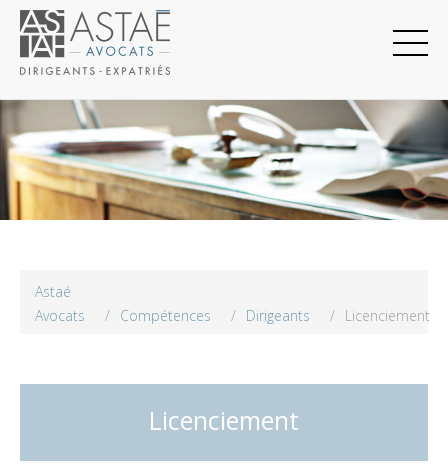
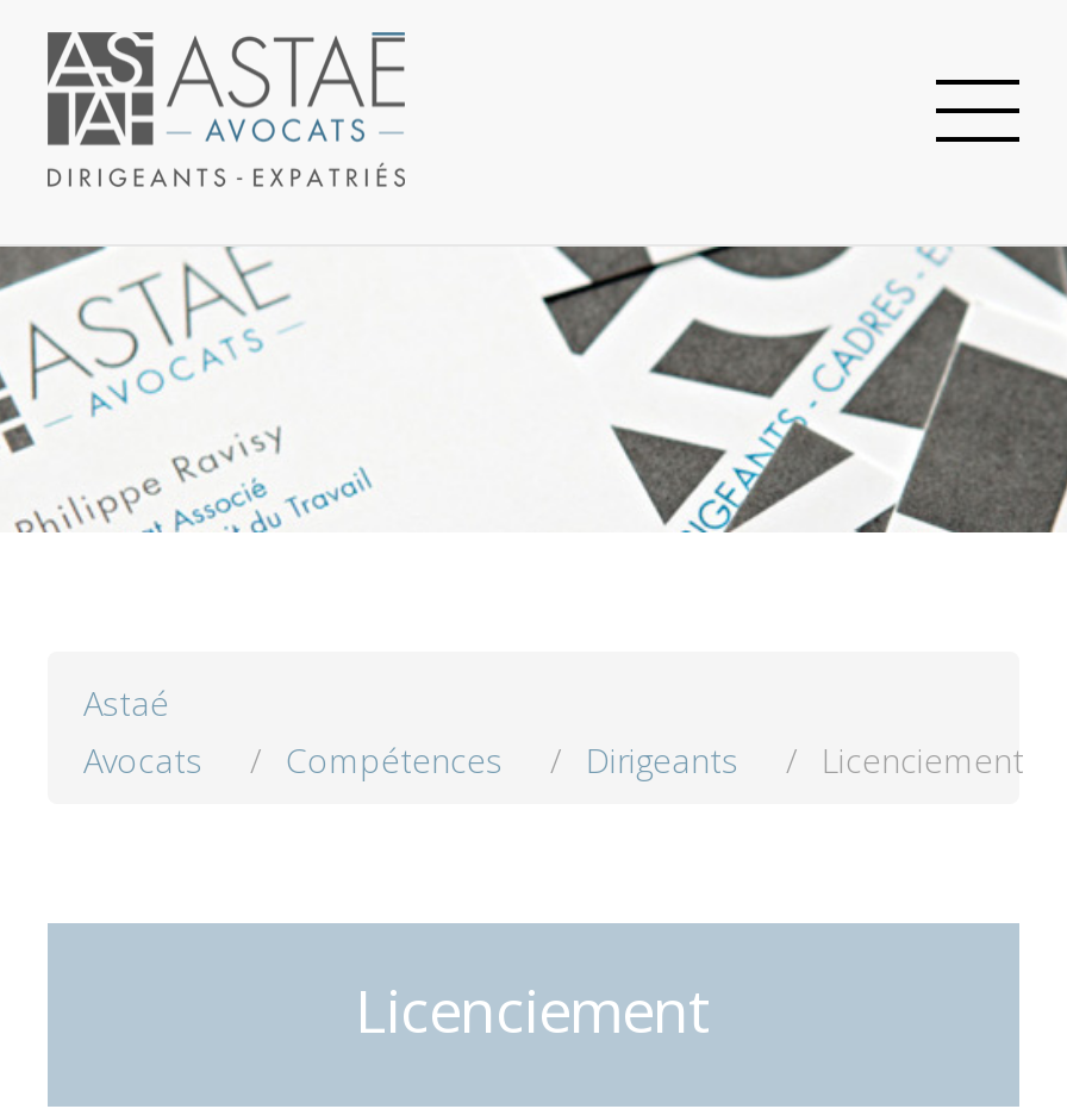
- [image]
+ [image]
